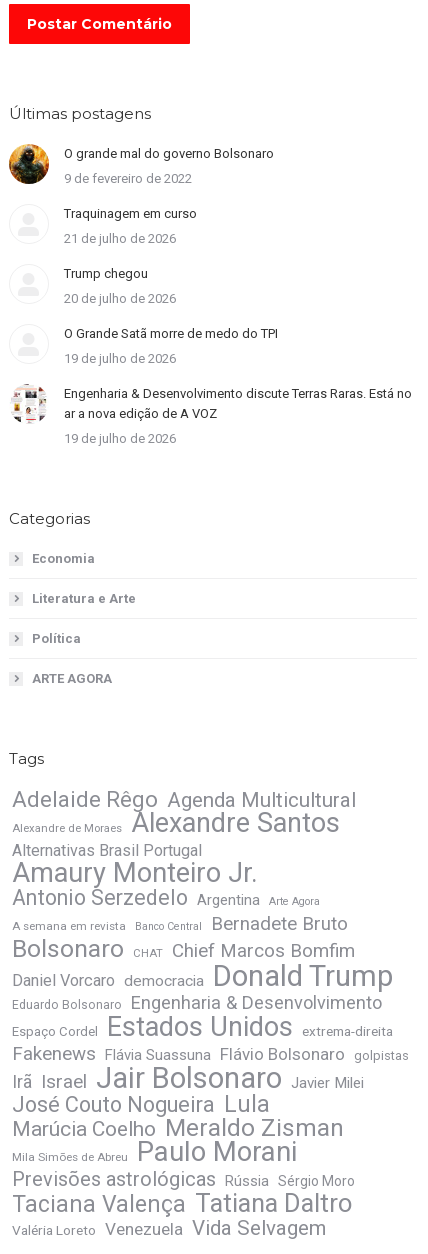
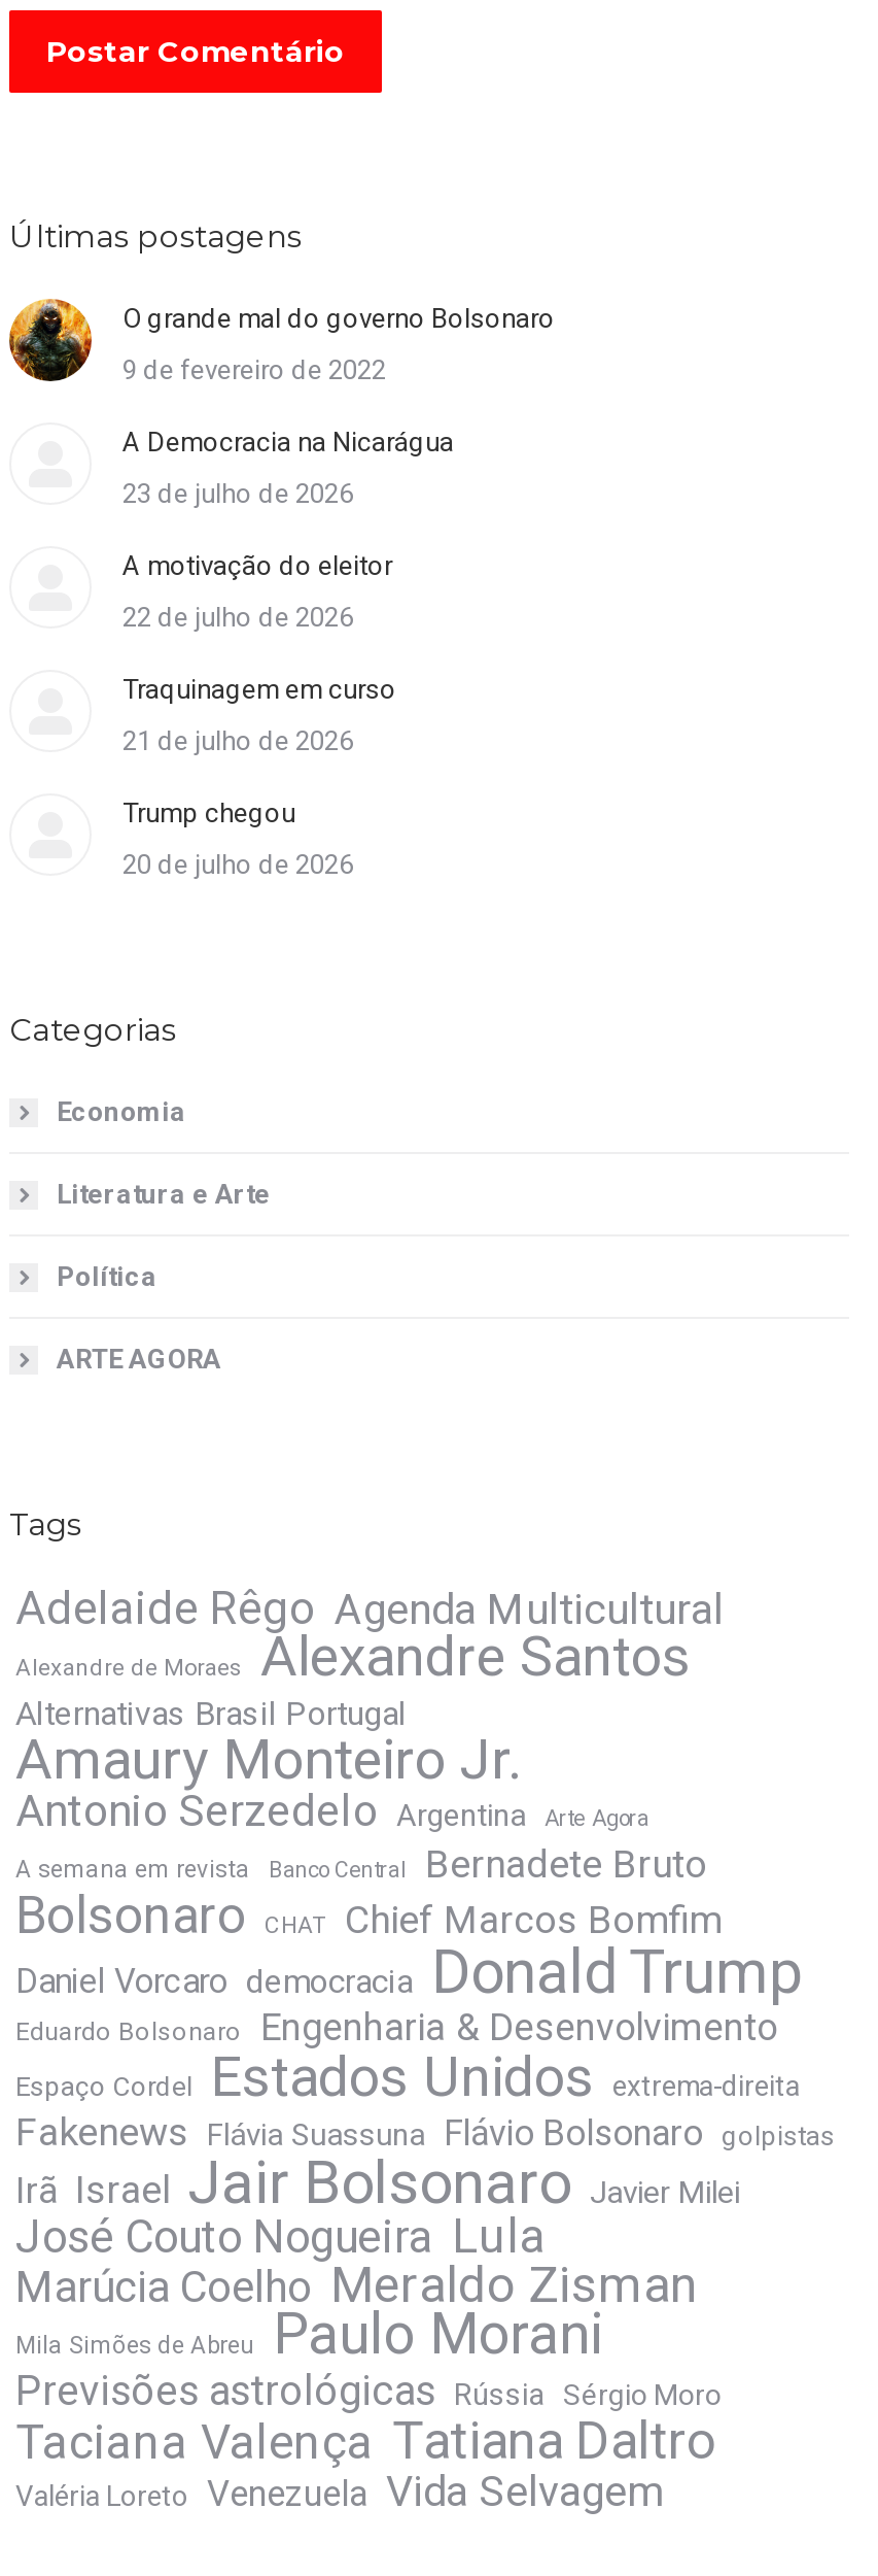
+ A Democracia na Nicarágua
+ 23 de julho de 2026
+ A motivação do eleitor
+ 22 de julho de 2026

moved down: Traquinagem em curso | 21 de julho de 2026 | Trump chegou | 20 de julho de 2026

- [image]
- O Grande Satã morre de medo do TPI
- 19 de julho de 2026
- Engenharia & Desenvolvimento discute Terras Raras. Está no
- ar a nova edição de A VOZ
- 19 de julho de 2026
